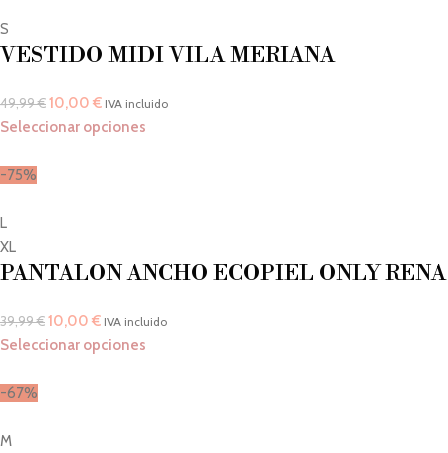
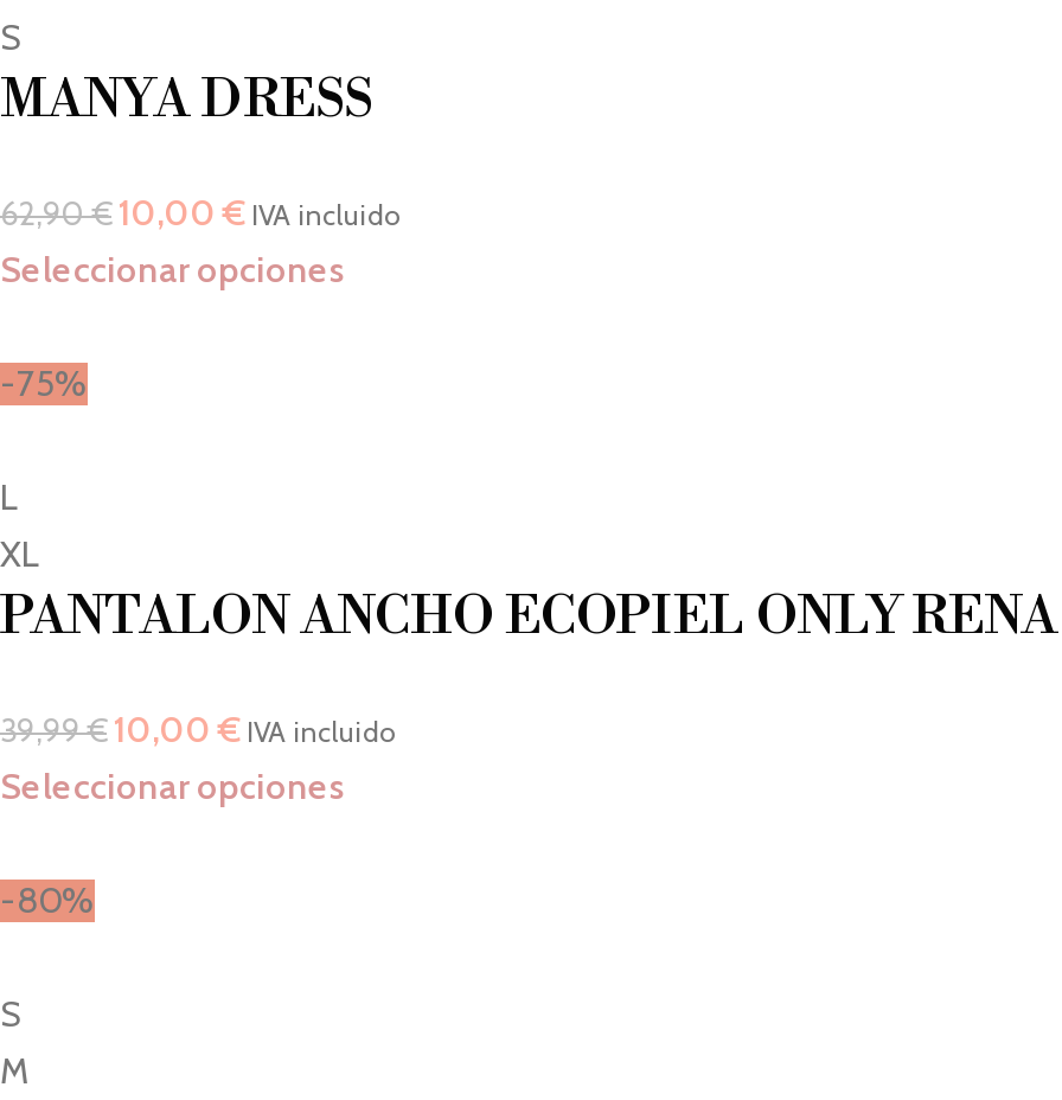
- VESTIDO MIDI VILA MERIANA
+ MANYA DRESS

- 49,99€ 10,00 € IVA incluido
+ 62,90€ 10,00 € IVA incluido

- -67%
+ -80%
+ S
